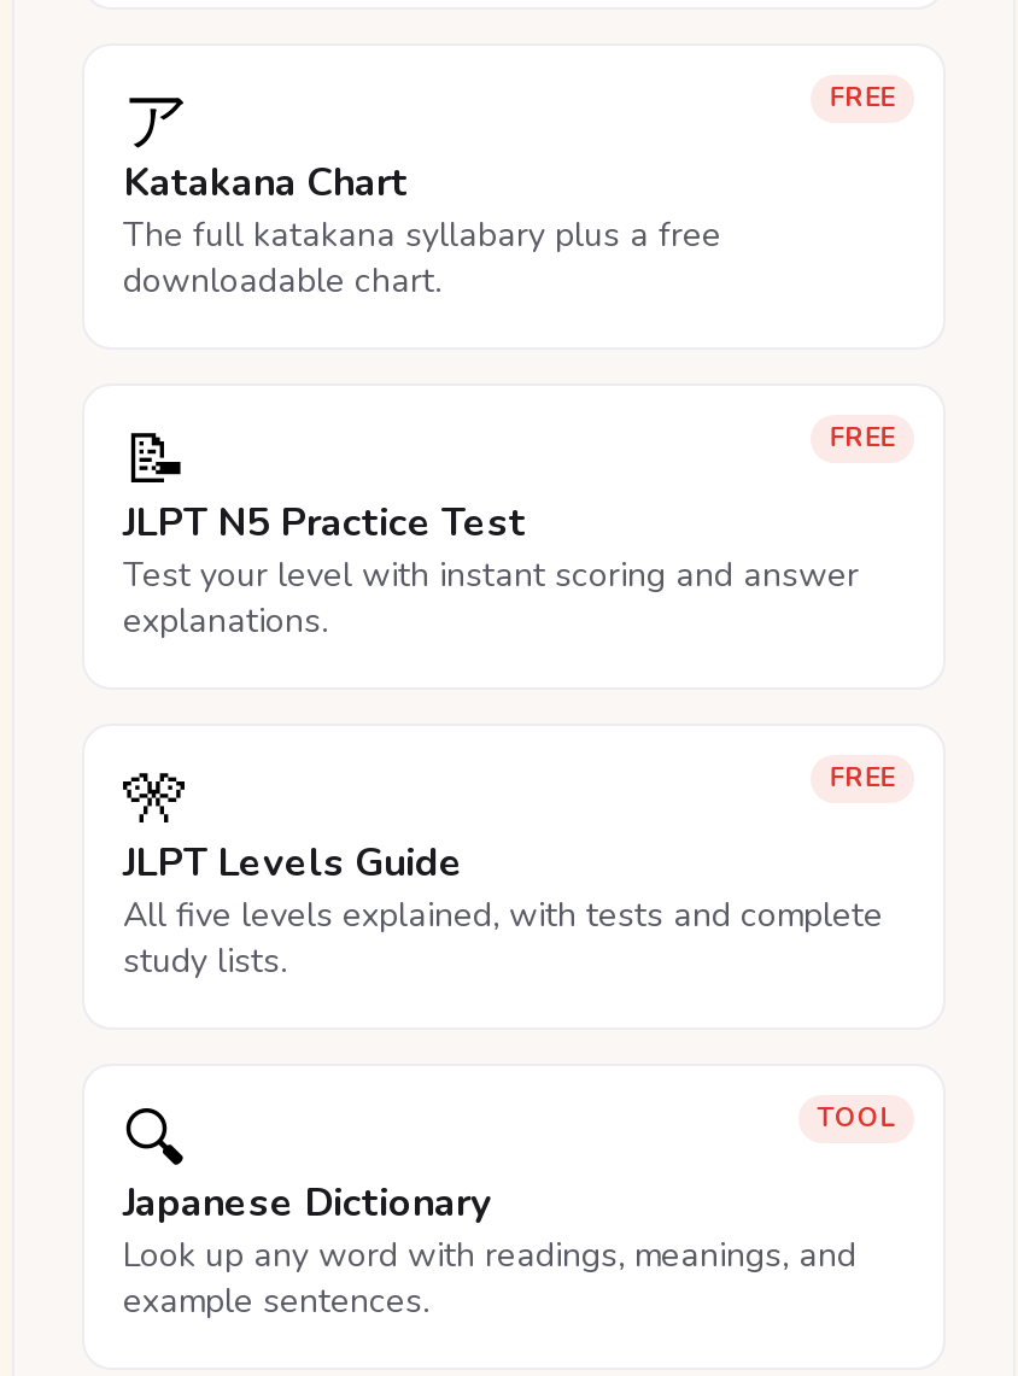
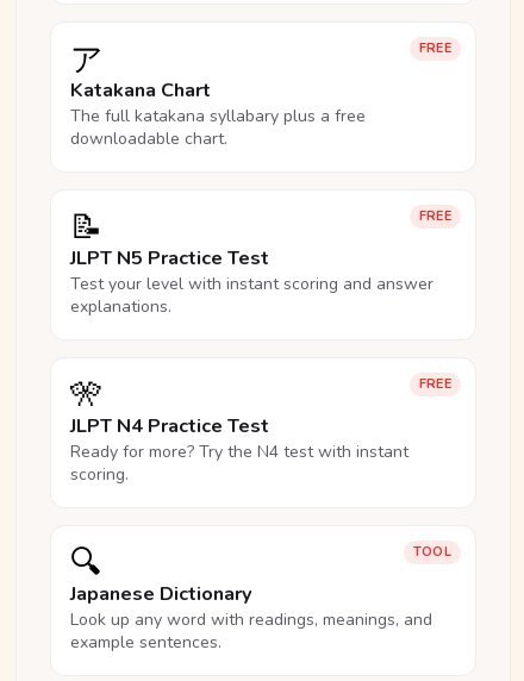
- JLPT Levels Guide
- All five levels explained, with tests and complete
- study lists.
+ JLPT N4 Practice Test
+ Ready for more? Try the N4 test with instant
+ scoring.
